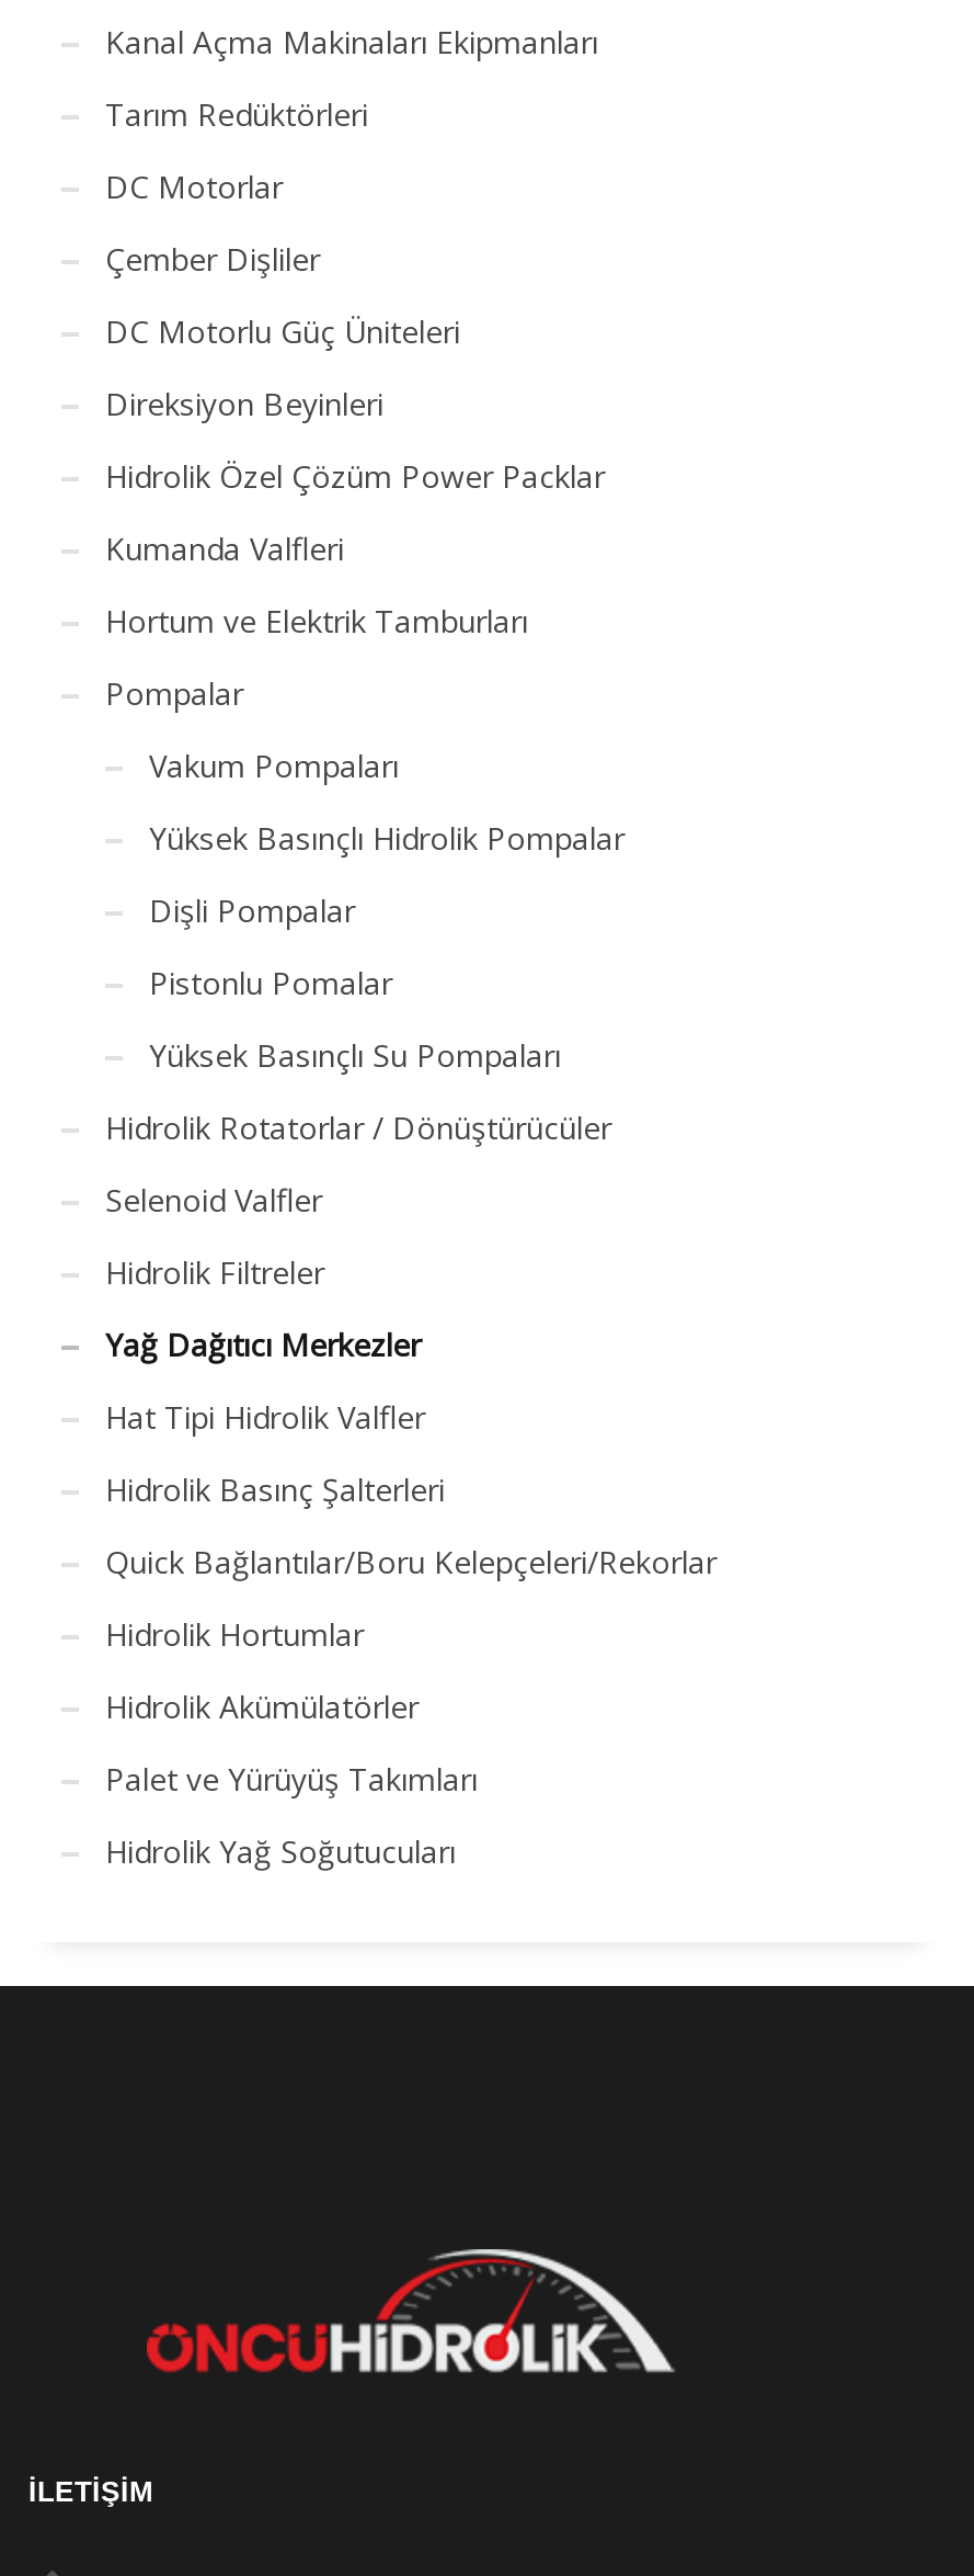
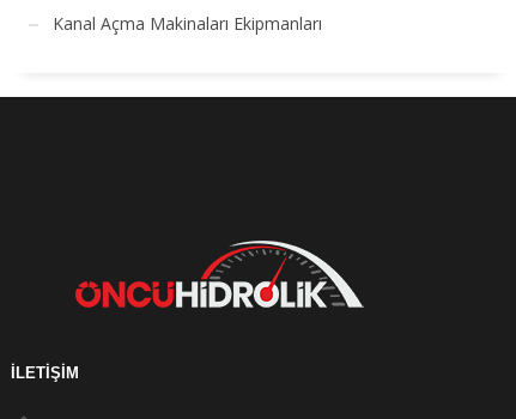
- Tarım Redüktörleri
- DC Motorlar
- Çember Dişliler
- DC Motorlu Güç Üniteleri
- Direksiyon Beyinleri
- Hidrolik Özel Çözüm Power Packlar
- Kumanda Valfleri
- Hortum ve Elektrik Tamburları
- Pompalar
- Vakum Pompaları
- Yüksek Basınçlı Hidrolik Pompalar
- Dişli Pompalar
- Pistonlu Pomalar
- Yüksek Basınçlı Su Pompaları
- Hidrolik Rotatorlar / Dönüştürücüler
- Selenoid Valfler
- Hidrolik Filtreler
- Yağ Dağıtıcı Merkezler
- Hat Tipi Hidrolik Valfler
- Hidrolik Basınç Şalterleri
- Quick Bağlantılar/Boru Kelepçeleri/Rekorlar
- Hidrolik Hortumlar
- Hidrolik Akümülatörler
- Palet ve Yürüyüş Takımları
- Hidrolik Yağ Soğutucuları
